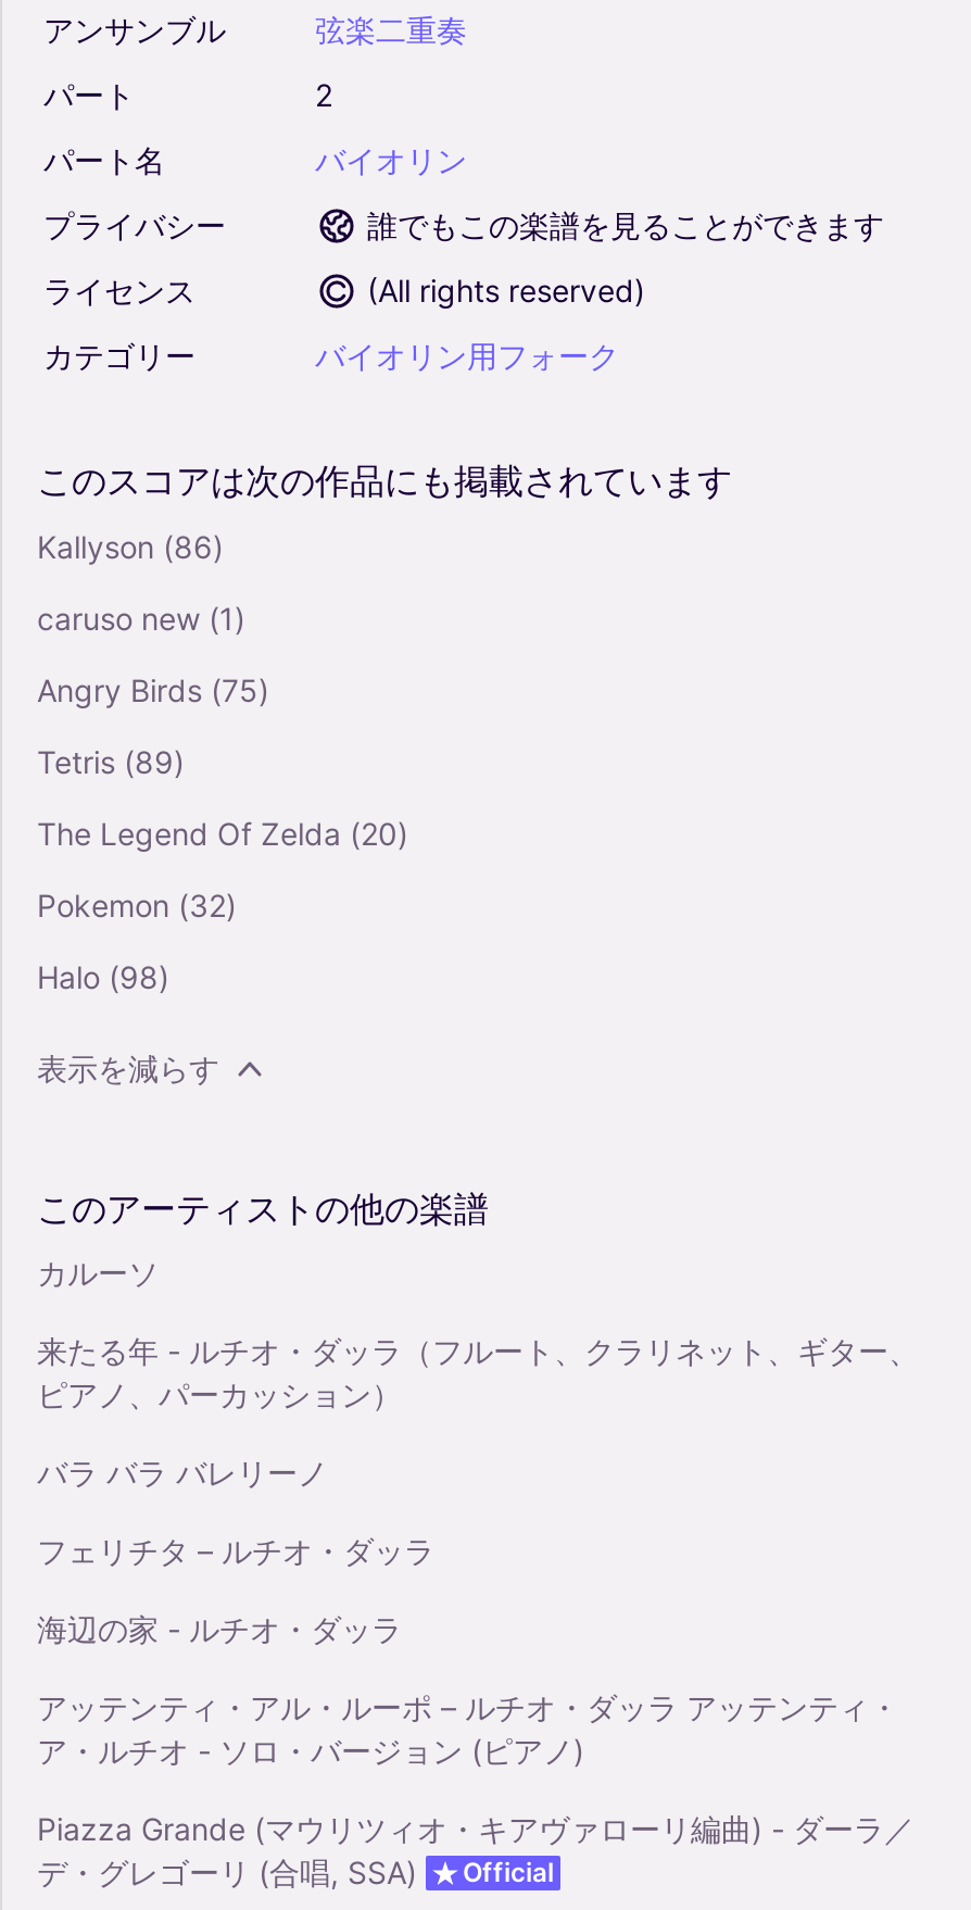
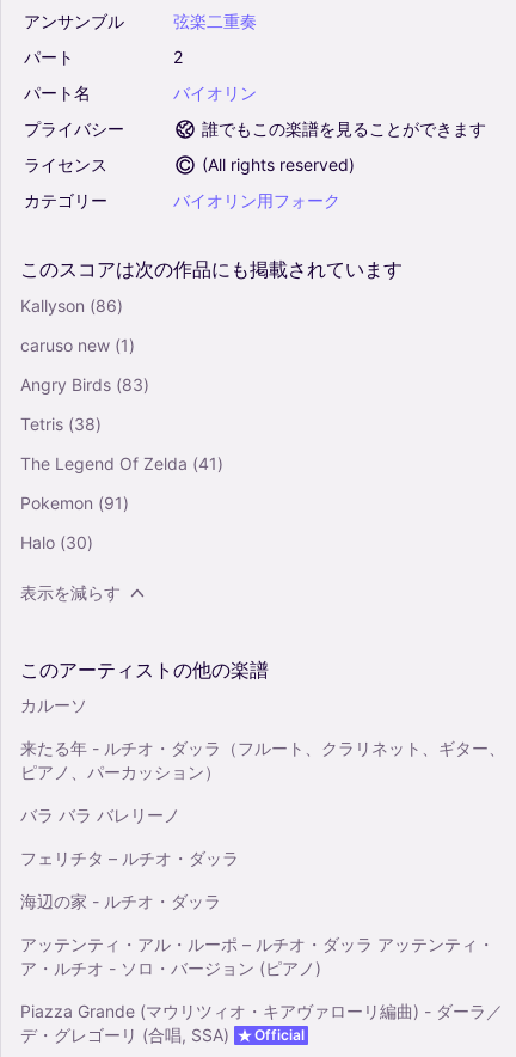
- Angry Birds (75)
+ Angry Birds (83)

- Tetris (89)
+ Tetris (38)

- The Legend Of Zelda (20)
+ The Legend Of Zelda (41)

- Pokemon (32)
+ Pokemon (91)

- Halo (98)
+ Halo (30)
